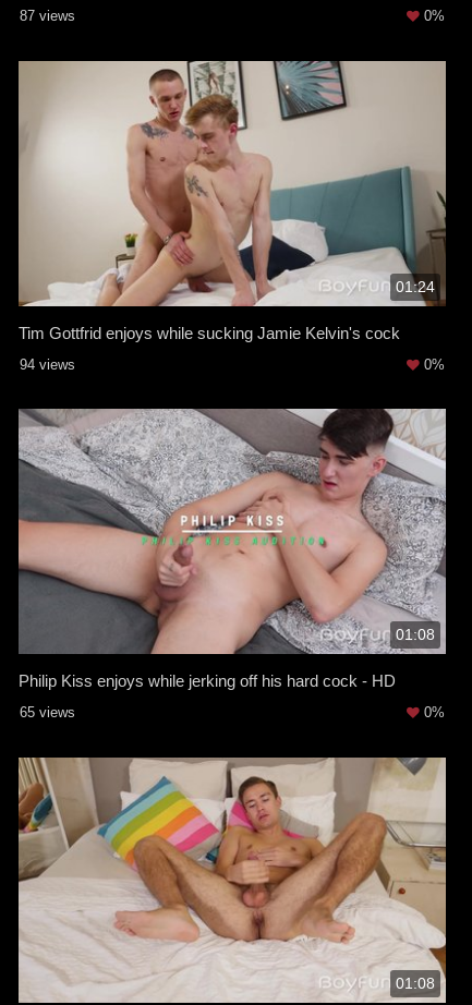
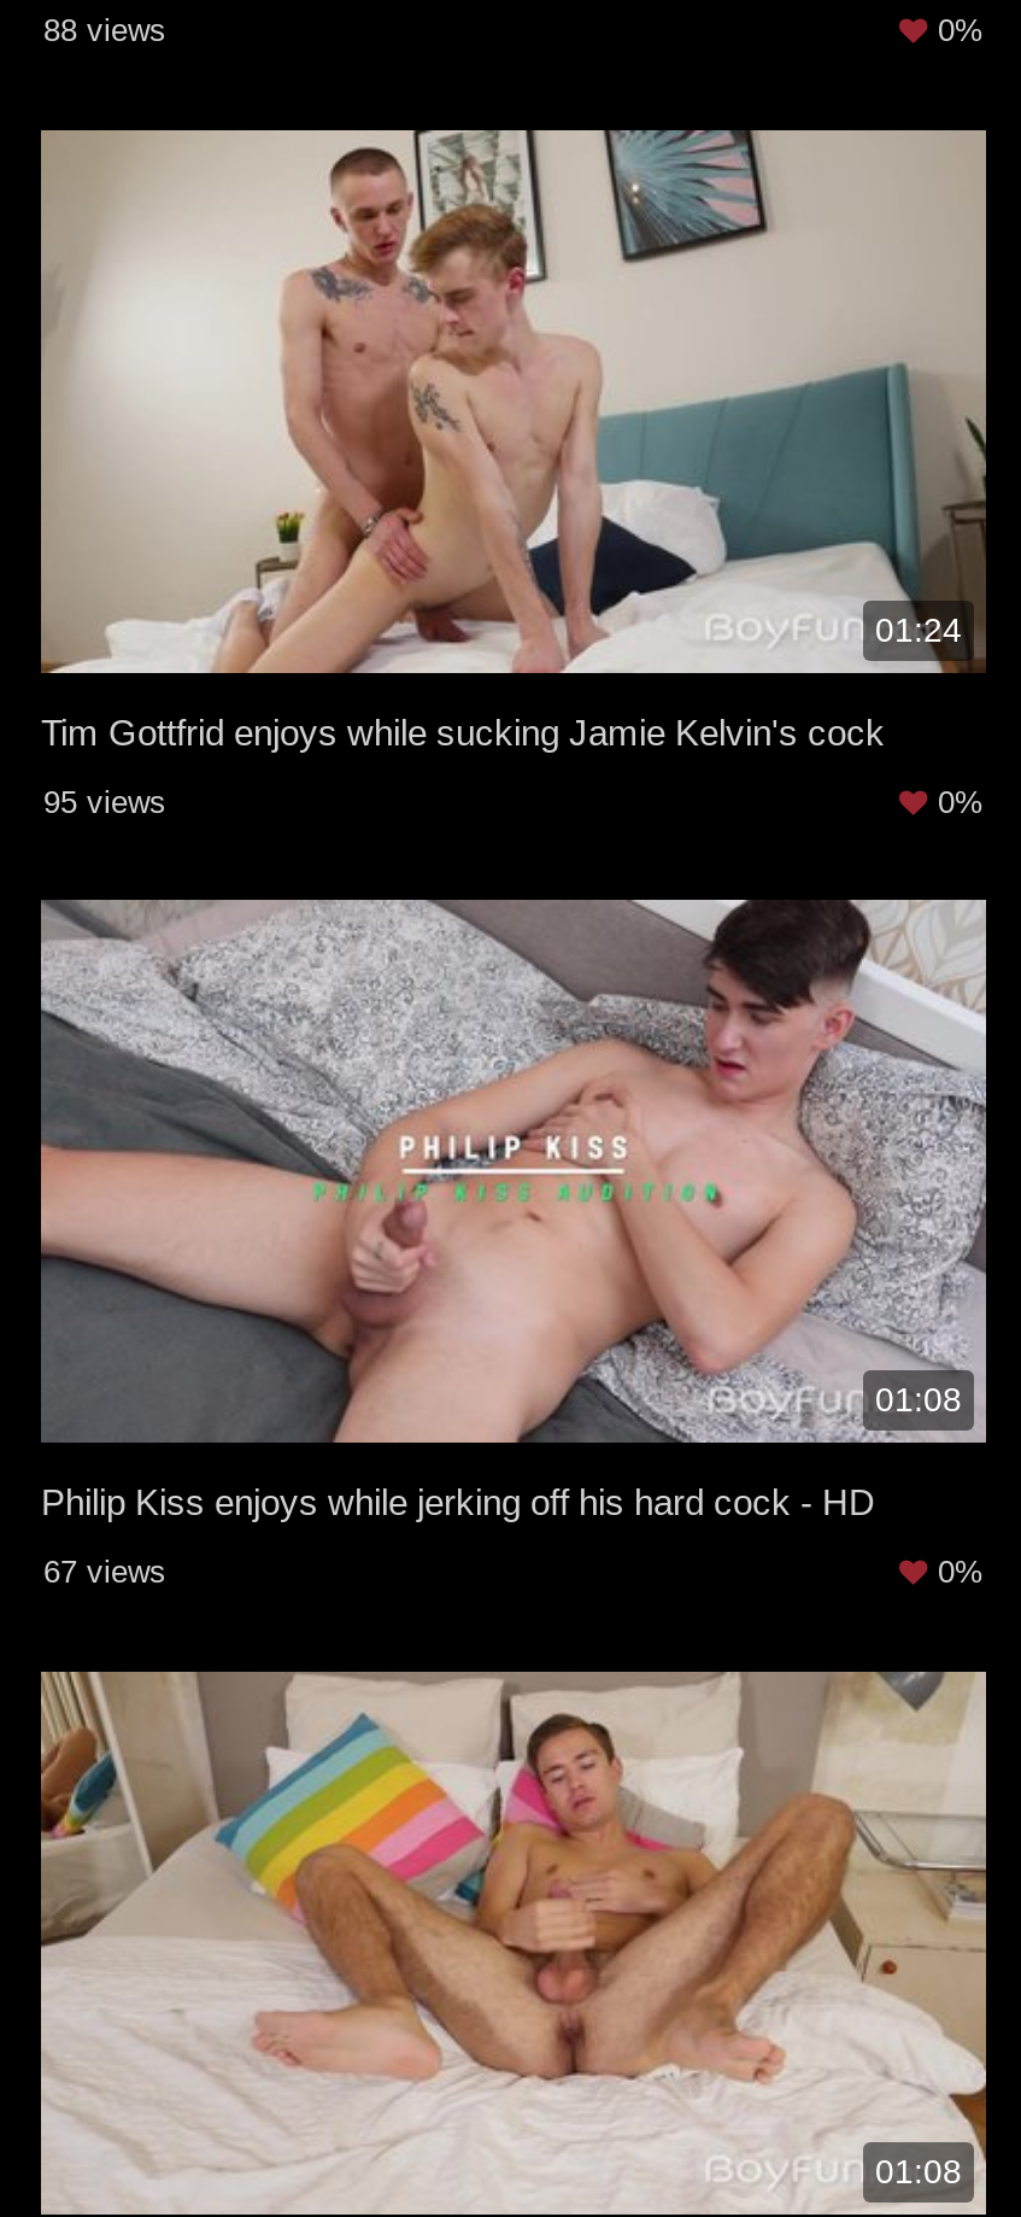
- 87 views
+ 88 views

- 94 views
+ 95 views

- 65 views
+ 67 views
